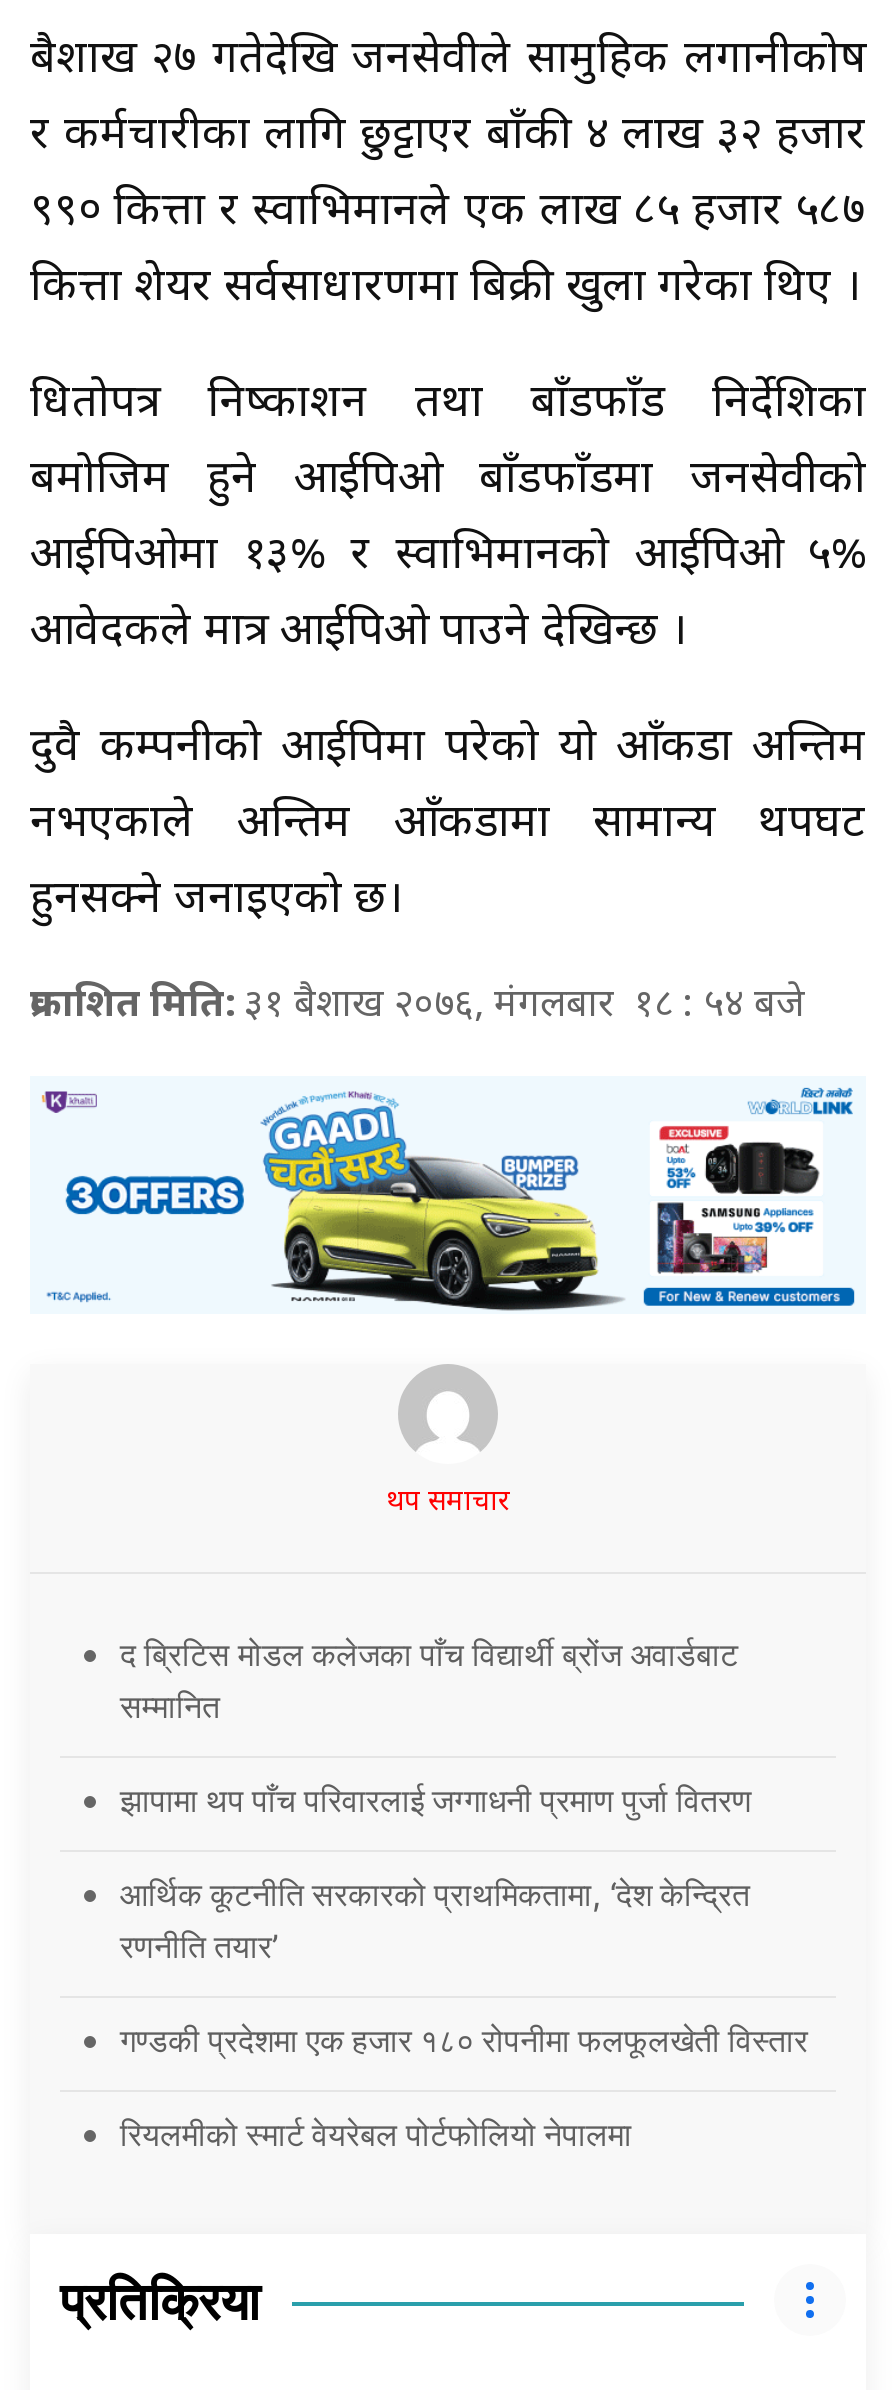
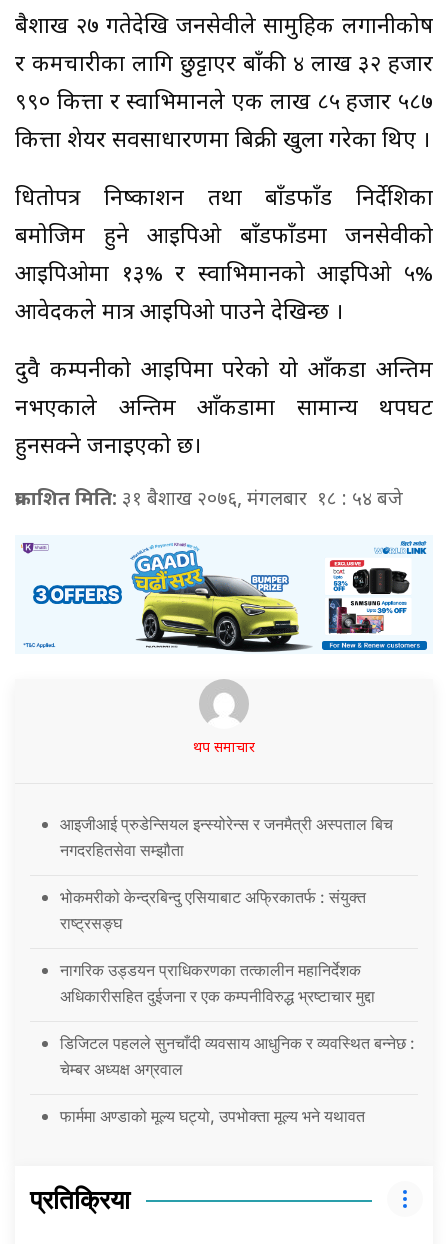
- द ब्रिटिस मोडल कलेजका पाँच विद्यार्थी ब्रोंज अवार्डबाट
- सम्मानित
+ आइजीआई प्रुडेन्सियल इन्स्योरेन्स र जनमैत्री अस्पताल बिच
+ नगदरहितसेवा सम्झौता

- झापामा थप पाँच परिवारलाई जग्गाधनी प्रमाण पुर्जा वितरण
+ भोकमरीको केन्द्रबिन्दु एसियाबाट अफ्रिकातर्फ : संयुक्त
+ राष्ट्रसङ्घ

- आर्थिक कूटनीति सरकारको प्राथमिकतामा, ‘देश केन्द्रित
- रणनीति तयार’
+ नागरिक उड्डयन प्राधिकरणका तत्कालीन महानिर्देशक
+ अधिकारीसहित दुईजना र एक कम्पनीविरुद्ध भ्रष्टाचार मुद्दा

- गण्डकी प्रदेशमा एक हजार १८० रोपनीमा फलफूलखेती विस्तार
+ डिजिटल पहलले सुनचाँदी व्यवसाय आधुनिक र व्यवस्थित बन्नेछ :
+ चेम्बर अध्यक्ष अग्रवाल

- रियलमीको स्मार्ट वेयरेबल पोर्टफोलियो नेपालमा
+ फार्ममा अण्डाको मूल्य घट्यो, उपभोक्ता मूल्य भने यथावत
